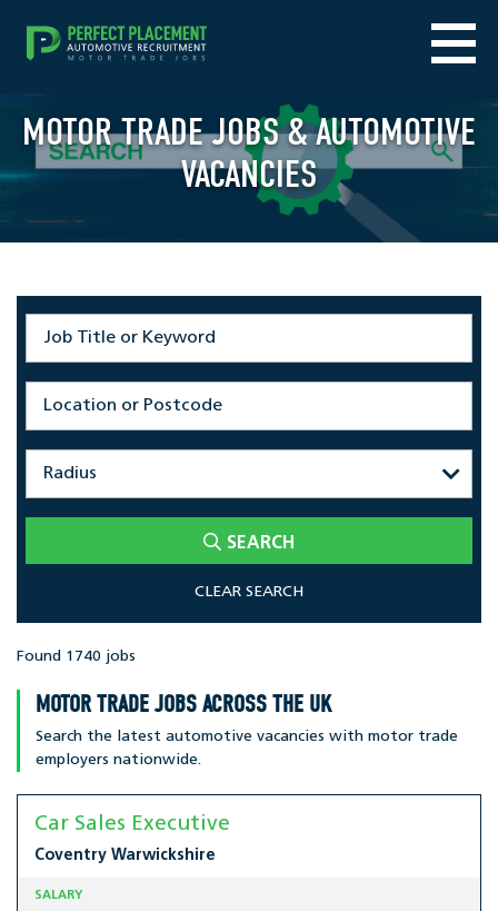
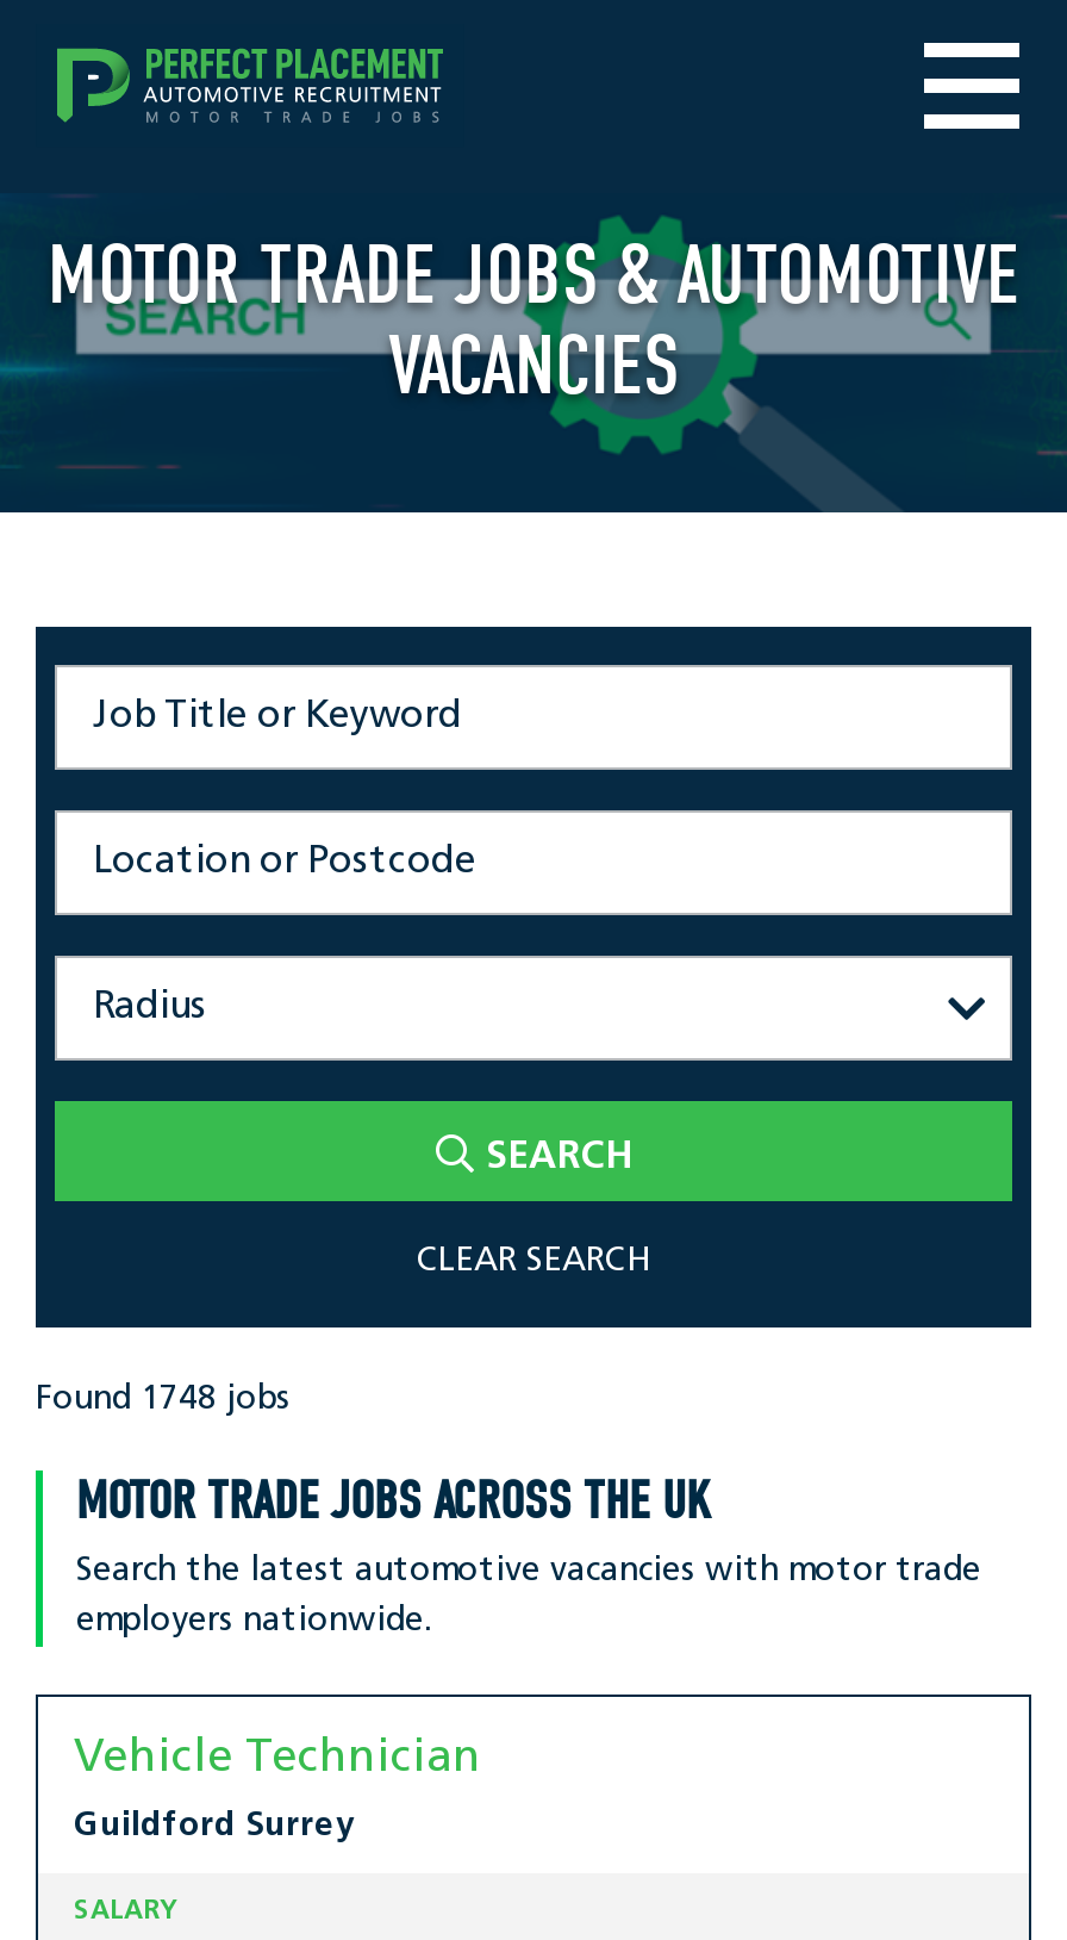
- Found 1740 jobs
+ Found 1748 jobs

- Car Sales Executive
+ Vehicle Technician

- Coventry Warwickshire
+ Guildford Surrey
